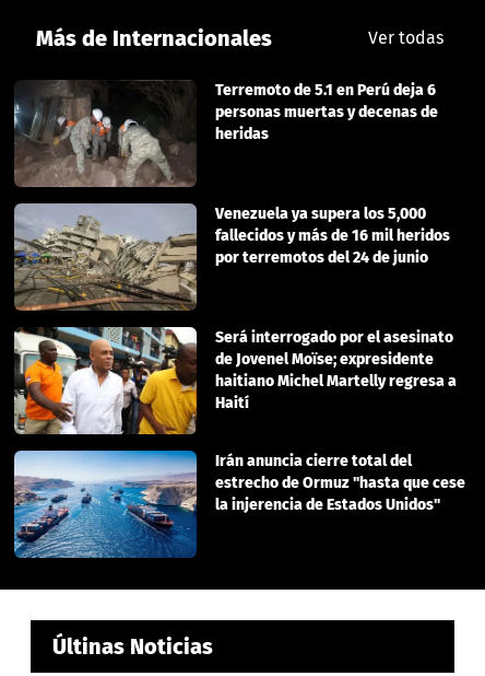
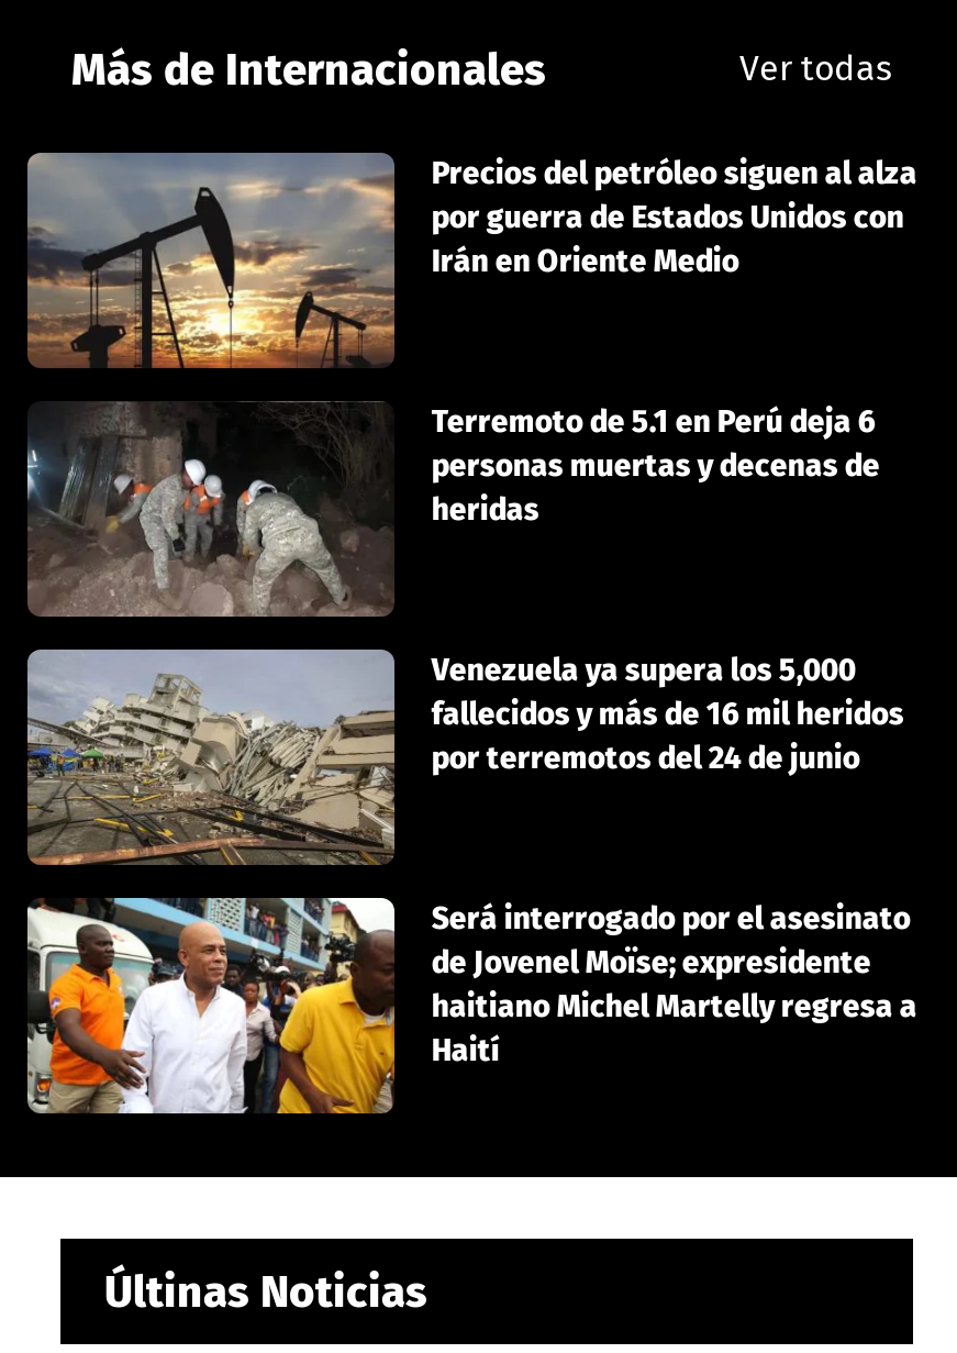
+ [image]
+ Precios del petróleo siguen al alza
+ por guerra de Estados Unidos con
+ Irán en Oriente Medio

moved down: [image] | Terremoto de 5.1 en Perú deja 6 | personas muertas y decenas de | ... | haitiano Michel Martelly regresa a | Haití

- [image]
- Irán anuncia cierre total del
- estrecho de Ormuz "hasta que cese
- la injerencia de Estados Unidos"
